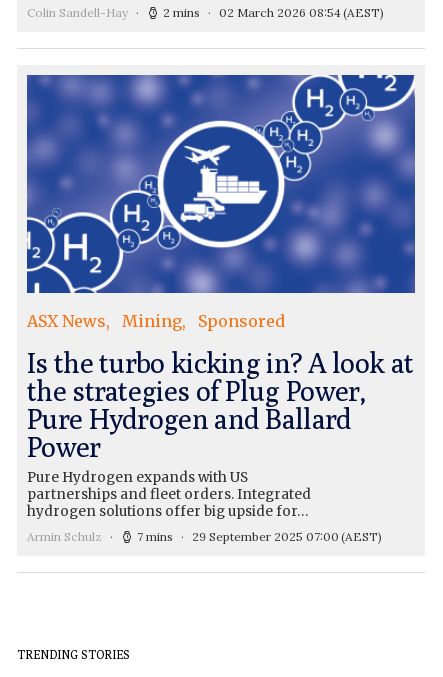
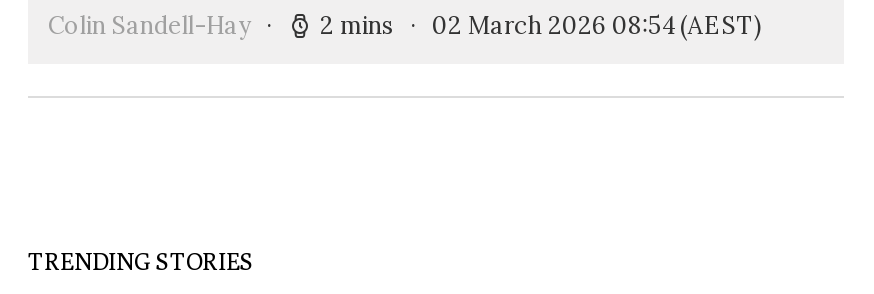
- [image]
- ASX News
- Mining
- Sponsored
- Is the turbo kicking in? A look at
- the strategies of Plug Power,
- Pure Hydrogen and Ballard
- Power
- Pure Hydrogen expands with US
- partnerships and fleet orders. Integrated
- hydrogen solutions offer big upside for…
- Armin Schulz
- 7 mins
- 29 September 2025 07:00 (AEST)
